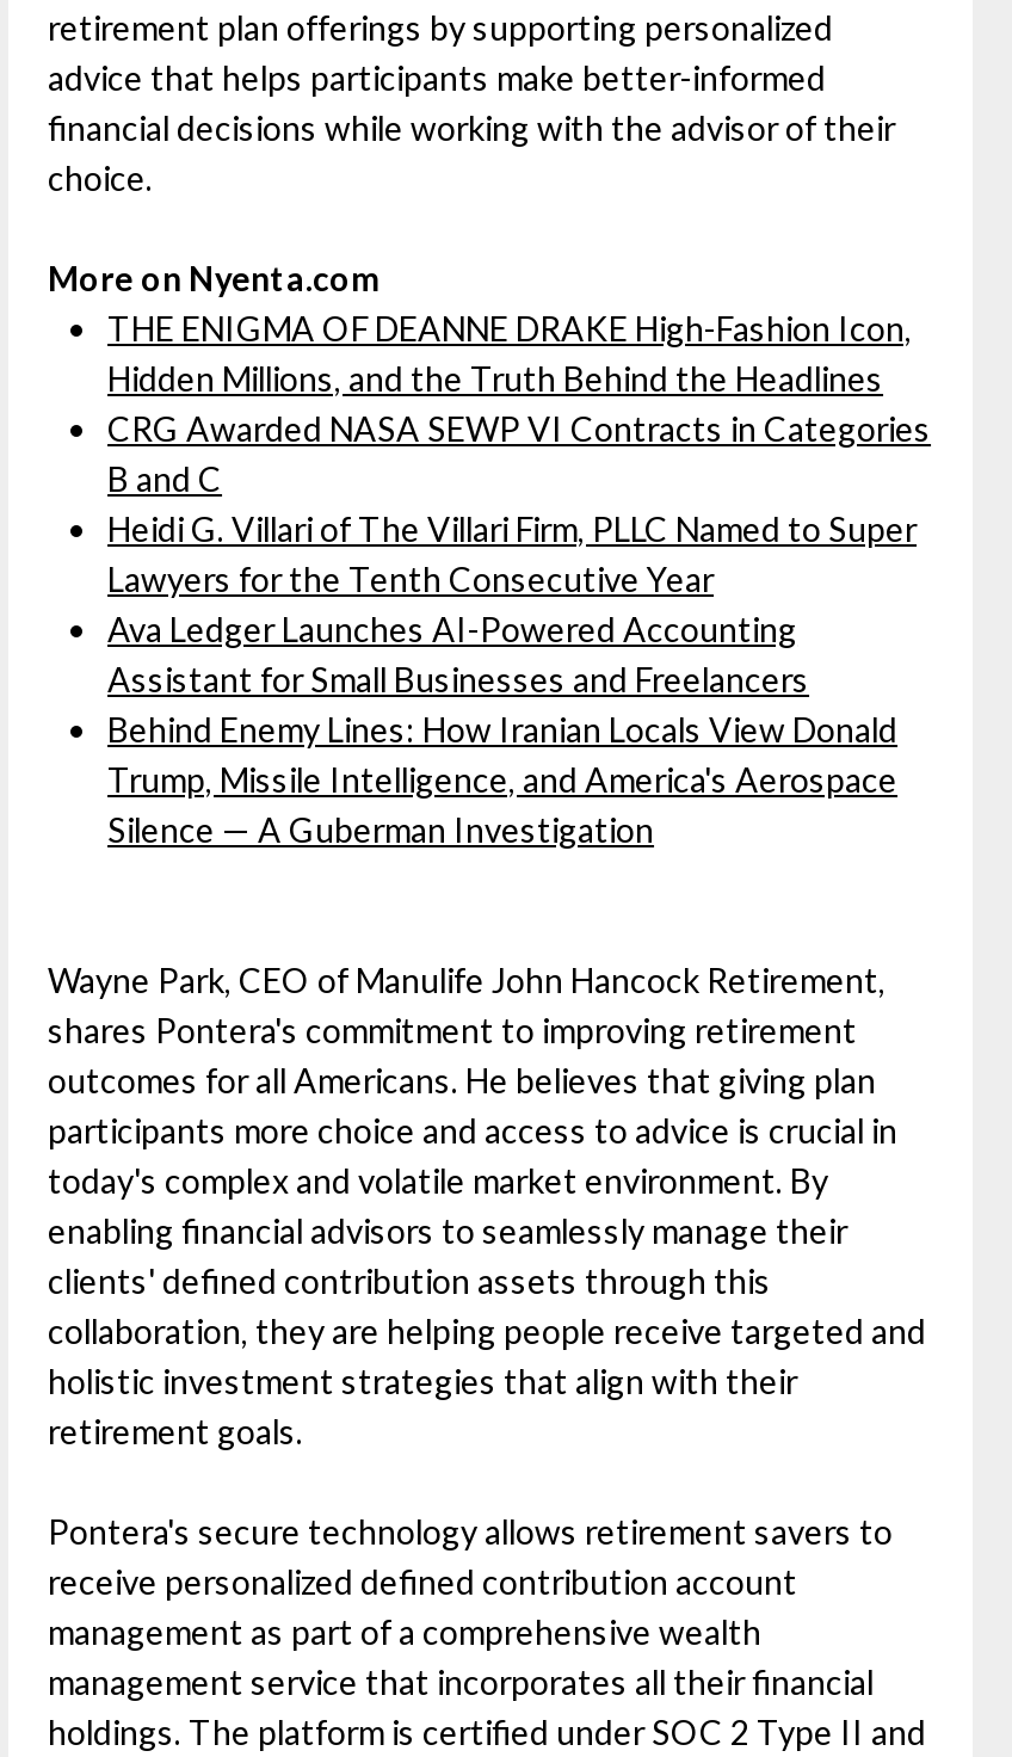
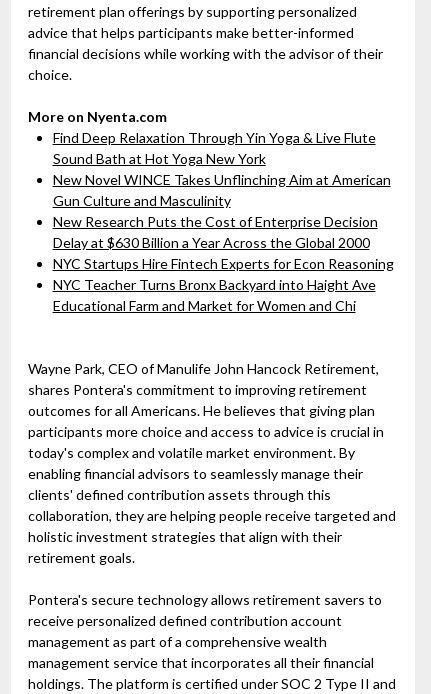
- THE ENIGMA OF DEANNE DRAKE High-Fashion Icon,
- Hidden Millions, and the Truth Behind the Headlines
- CRG Awarded NASA SEWP VI Contracts in Categories
- B and C
- Heidi G. Villari of The Villari Firm, PLLC Named to Super
- Lawyers for the Tenth Consecutive Year
- Ava Ledger Launches AI-Powered Accounting
- Assistant for Small Businesses and Freelancers
- Behind Enemy Lines: How Iranian Locals View Donald
- Trump, Missile Intelligence, and America's Aerospace
- Silence — A Guberman Investigation
+ Find Deep Relaxation Through Yin Yoga & Live Flute
+ Sound Bath at Hot Yoga New York
+ New Novel WINCE Takes Unflinching Aim at American
+ Gun Culture and Masculinity
+ New Research Puts the Cost of Enterprise Decision
+ Delay at $630 Billion a Year Across the Global 2000
+ NYC Startups Hire Fintech Experts for Econ Reasoning
+ NYC Teacher Turns Bronx Backyard into Haight Ave
+ Educational Farm and Market for Women and Chi
